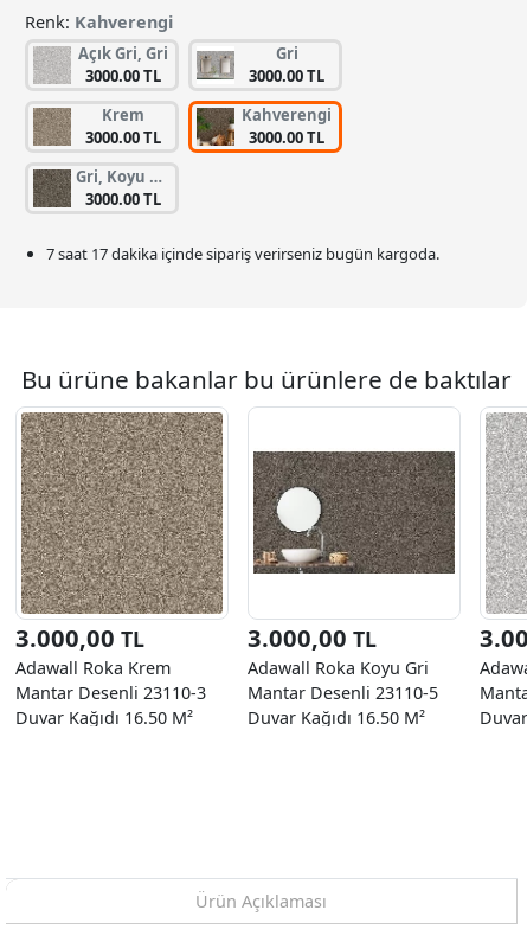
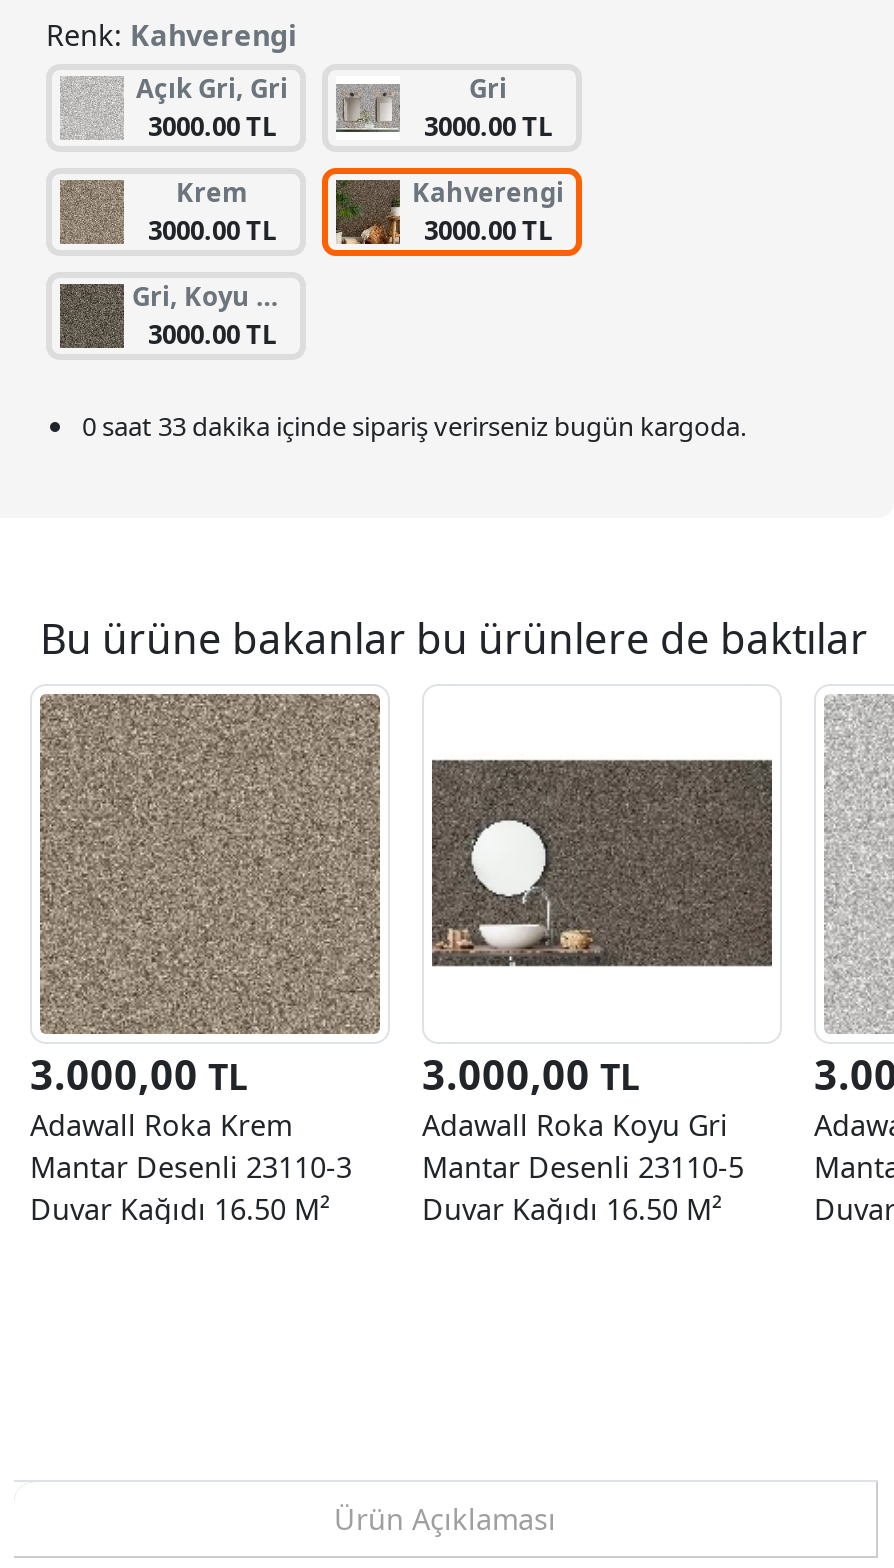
- 7 saat 17 dakika içinde sipariş verirseniz bugün kargoda.
+ 0 saat 33 dakika içinde sipariş verirseniz bugün kargoda.
